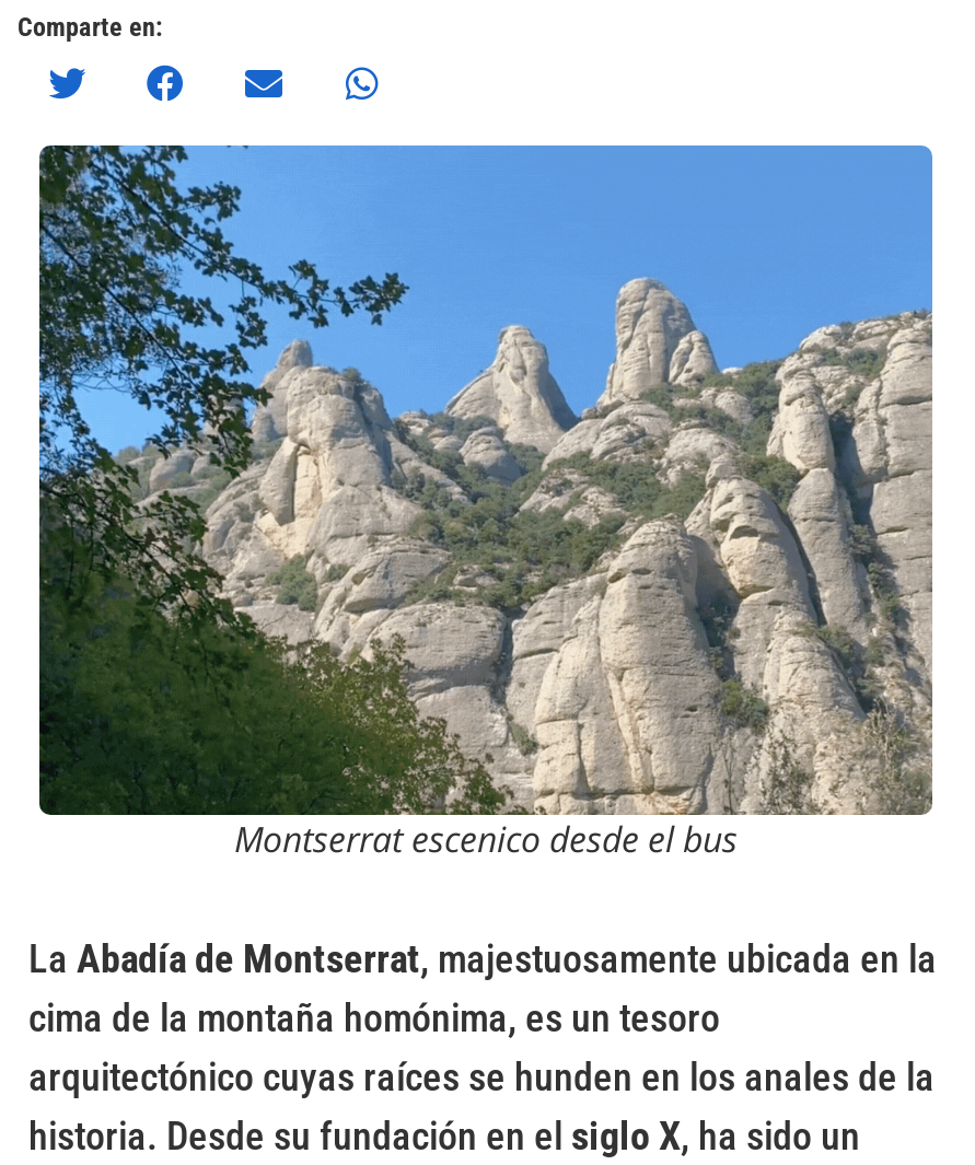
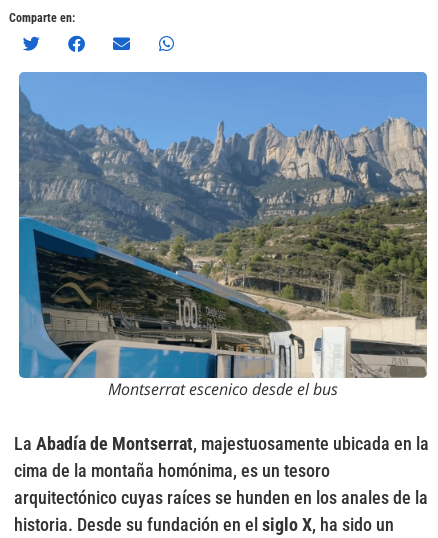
- [image]
+ [image]
